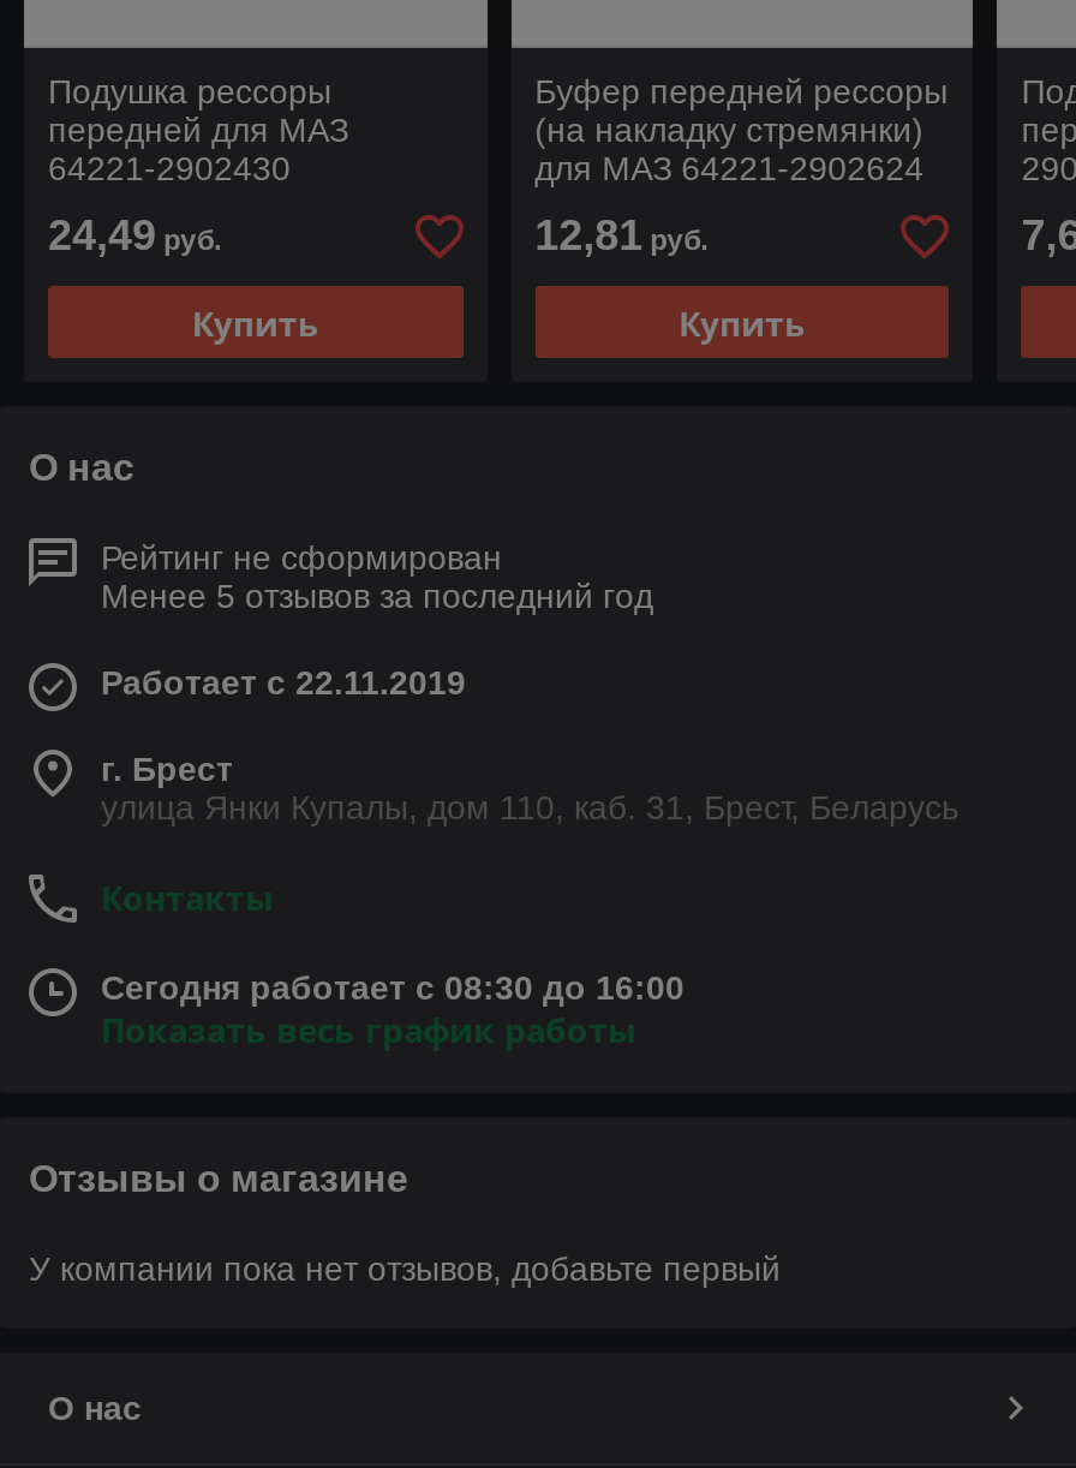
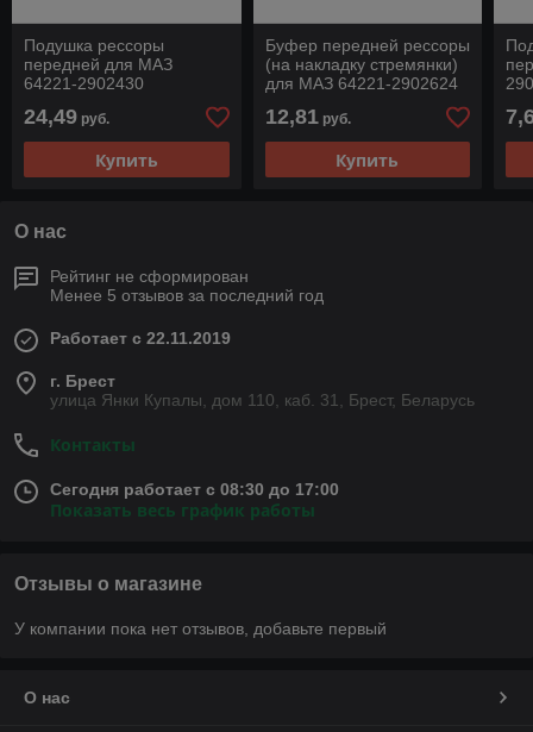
- Сегодня работает с 08:30 до 16:00
+ Сегодня работает с 08:30 до 17:00
